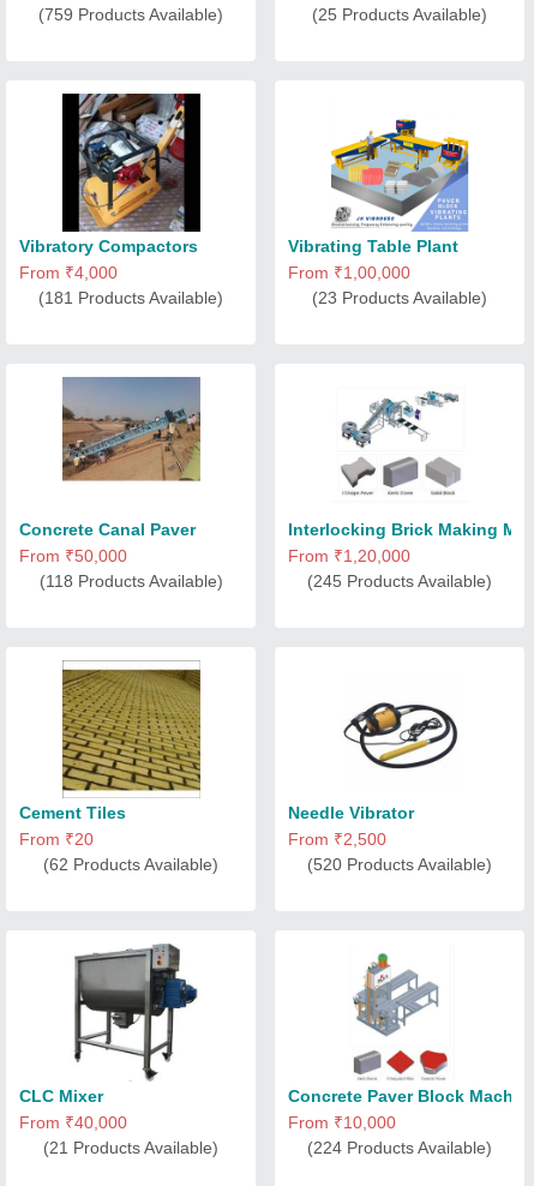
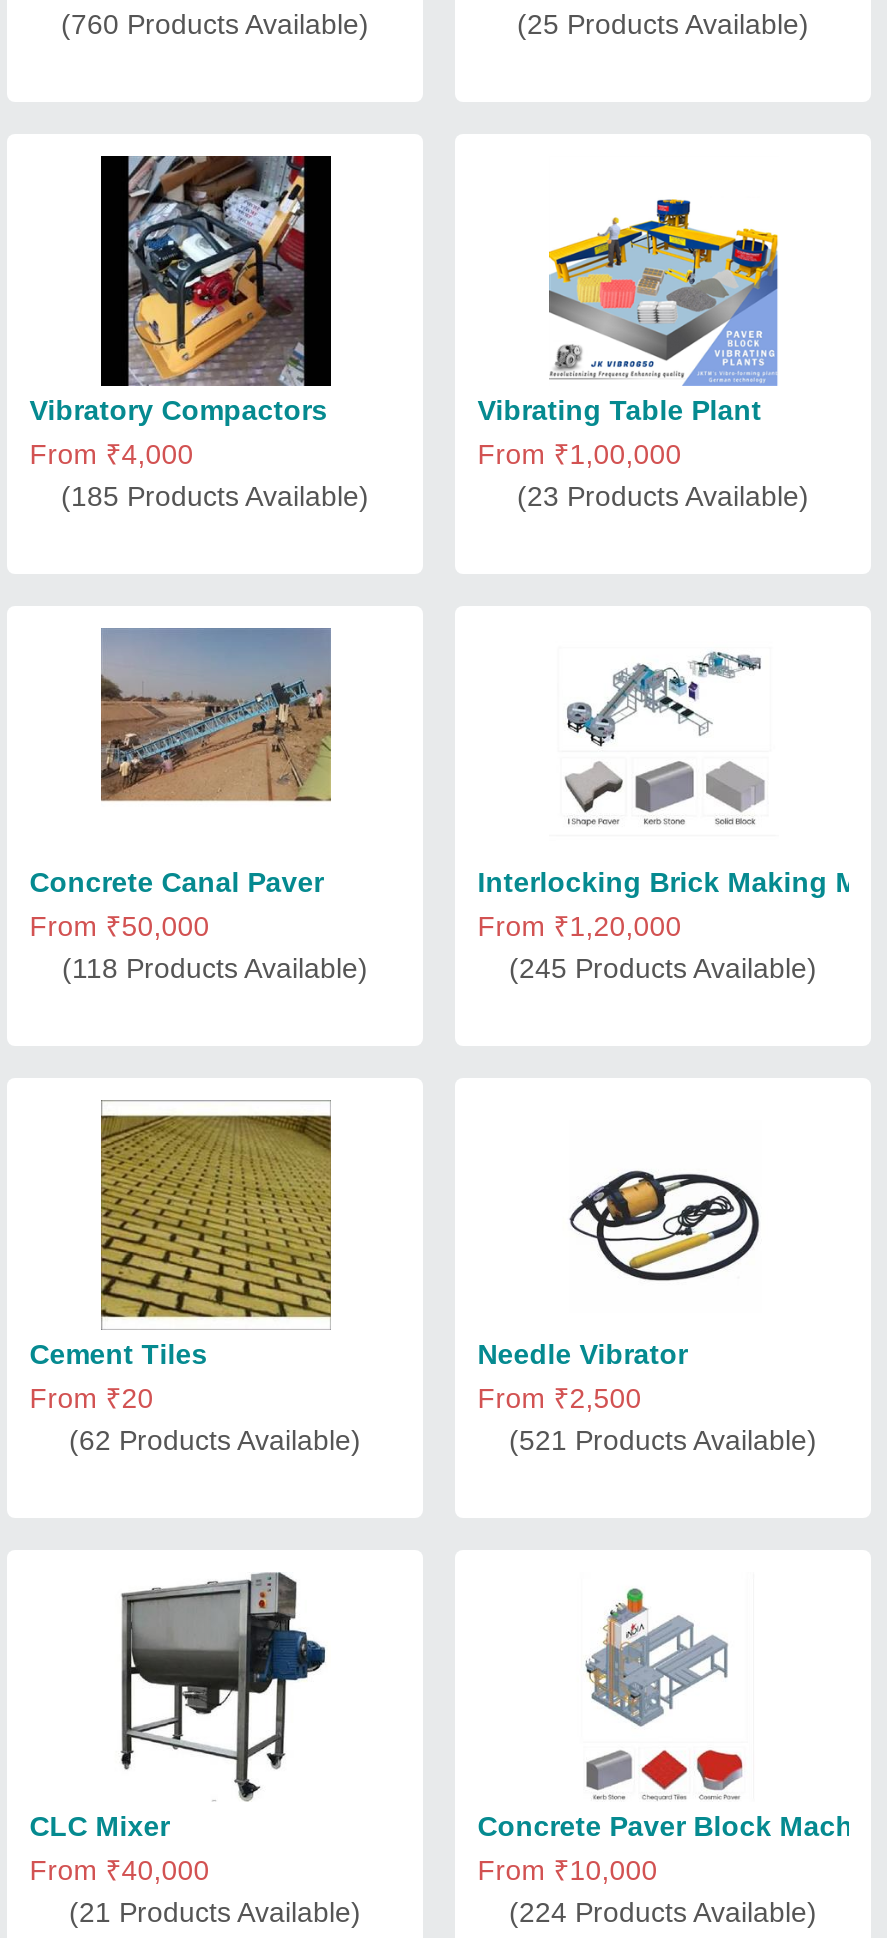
- (759 Products Available)
+ (760 Products Available)

- (181 Products Available)
+ (185 Products Available)

- (520 Products Available)
+ (521 Products Available)
